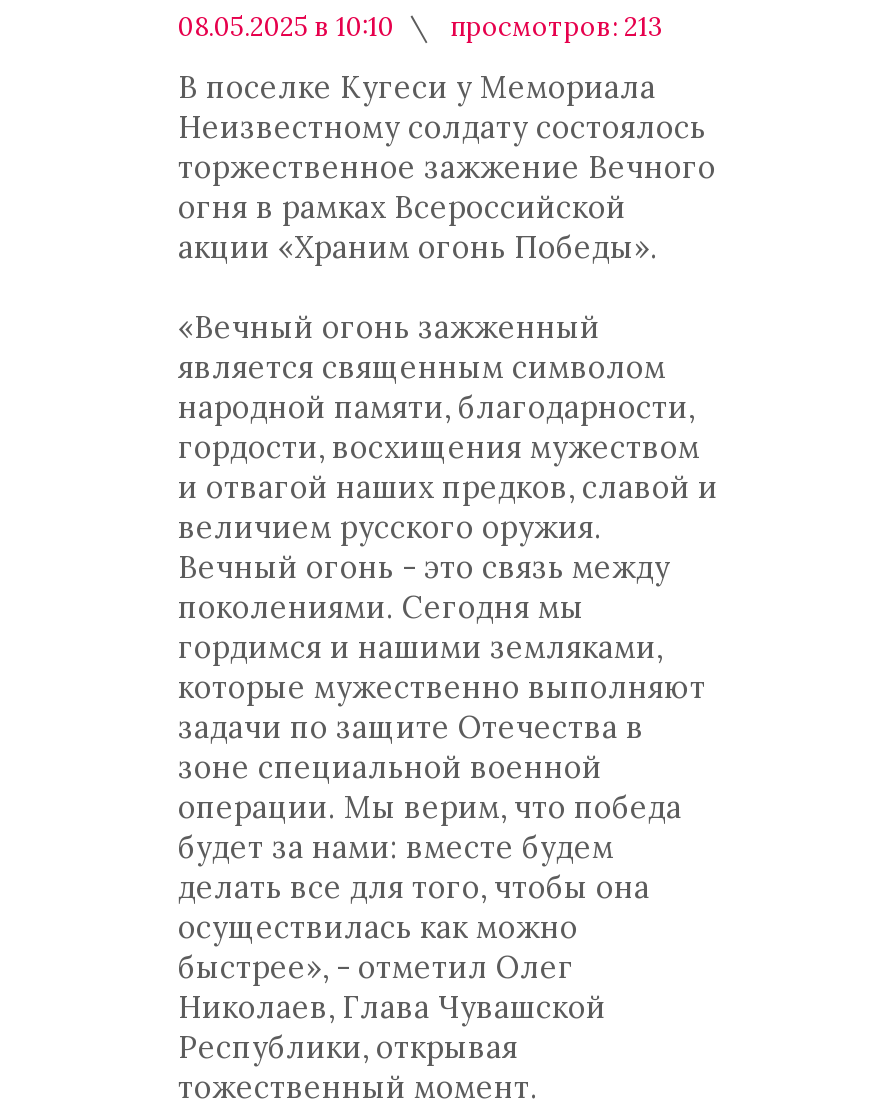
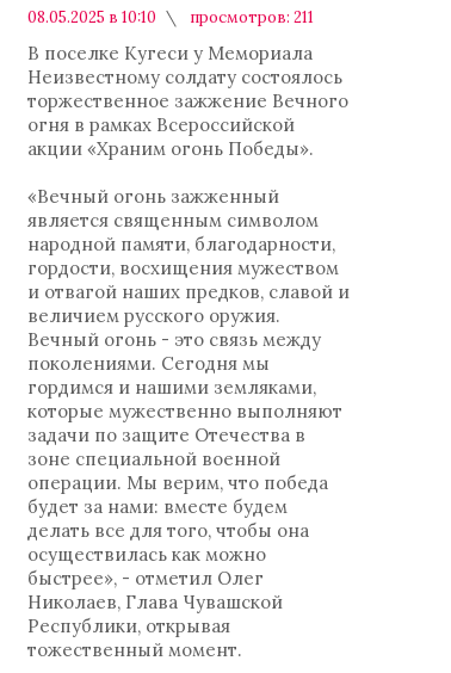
- 08.05.2025 в 10:10 просмотров: 213
+ 08.05.2025 в 10:10 просмотров: 211
